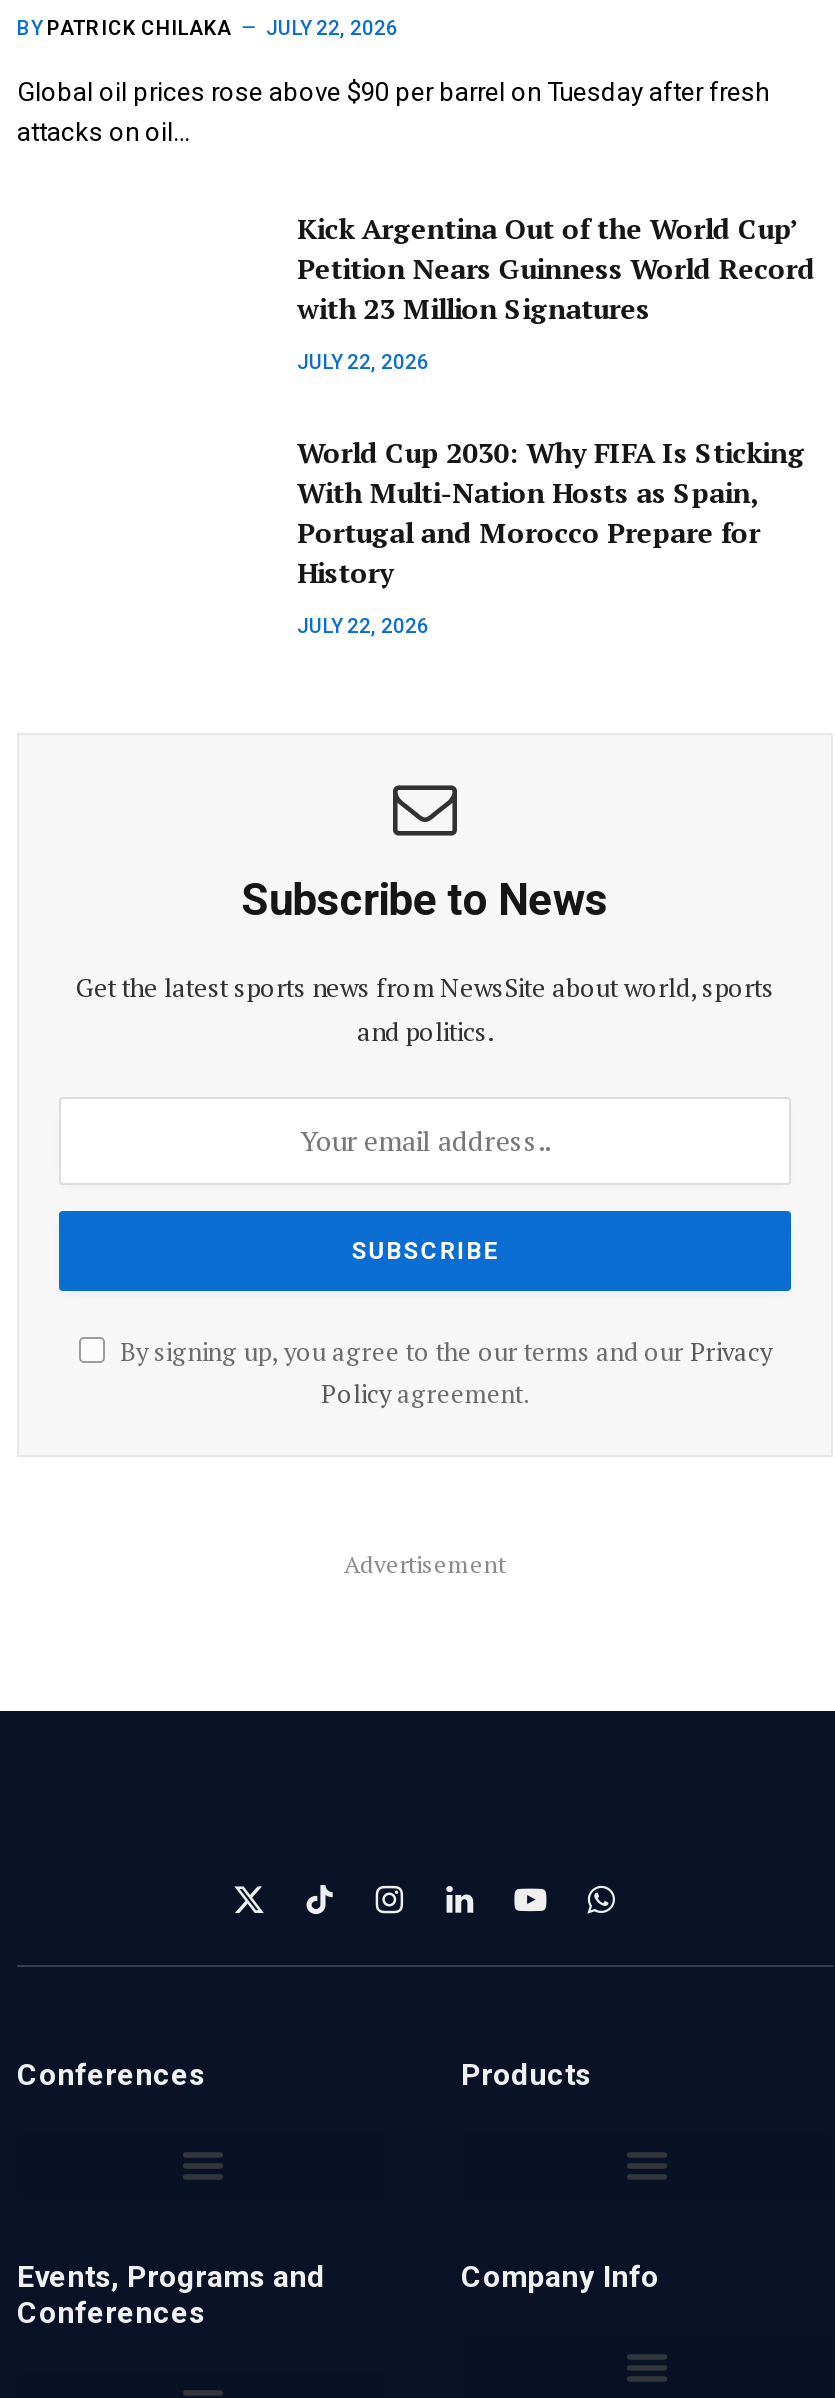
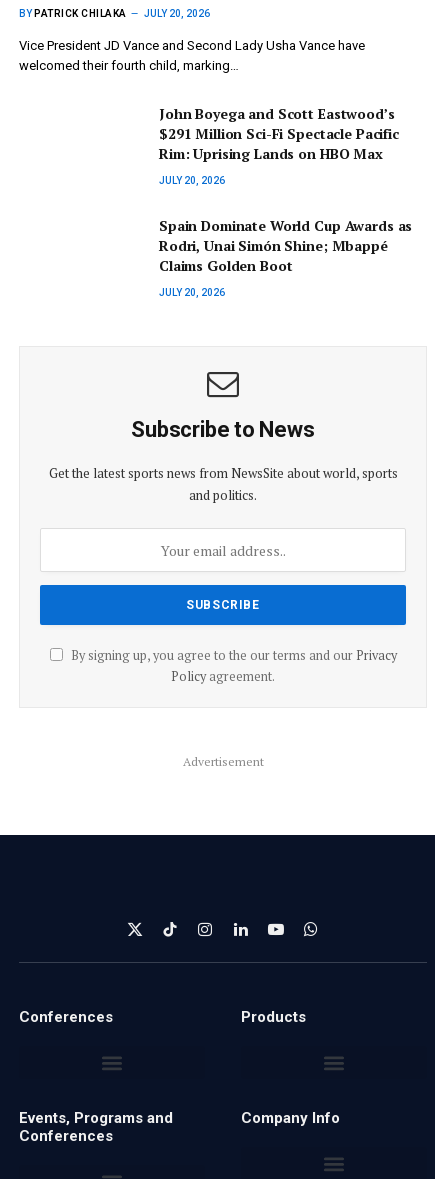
- BY PATRICK CHILAKA JULY 22, 2026
+ BY PATRICK CHILAKA JULY 20, 2026

- Global oil prices rose above $90 per barrel on Tuesday after fresh
- attacks on oil…
+ Vice President JD Vance and Second Lady Usha Vance have
+ welcomed their fourth child, marking…

- Kick Argentina Out of the World Cup’
- Petition Nears Guinness World Record
- with 23 Million Signatures
+ John Boyega and Scott Eastwood’s
+ $291 Million Sci-Fi Spectacle Pacific
+ Rim: Uprising Lands on HBO Max

- JULY 22, 2026
+ JULY 20, 2026

- World Cup 2030: Why FIFA Is Sticking
- With Multi-Nation Hosts as Spain,
- Portugal and Morocco Prepare for
- History
+ Spain Dominate World Cup Awards as
+ Rodri, Unai Simón Shine; Mbappé
+ Claims Golden Boot

- JULY 22, 2026
+ JULY 20, 2026
